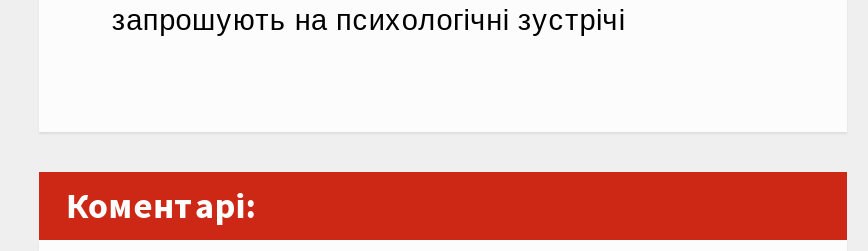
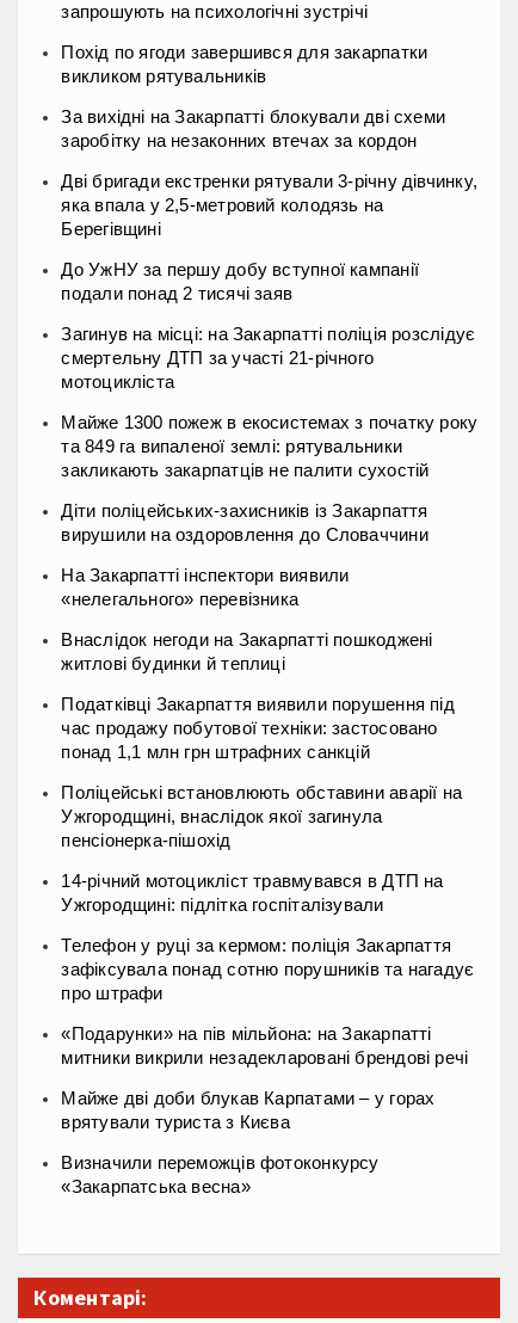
+ Похід по ягоди завершився для закарпатки
+ викликом рятувальників
+ За вихідні на Закарпатті блокували дві схеми
+ заробітку на незаконних втечах за кордон
+ Дві бригади екстренки рятували 3-річну дівчинку,
+ яка впала у 2,5-метровий колодязь на
+ Берегівщині
+ До УжНУ за першу добу вступної кампанії
+ подали понад 2 тисячі заяв
+ Загинув на місці: на Закарпатті поліція розслідує
+ смертельну ДТП за участі 21-річного
+ мотоцикліста
+ Майже 1300 пожеж в екосистемах з початку року
+ та 849 га випаленої землі: рятувальники
+ закликають закарпатців не палити сухостій
+ Діти поліцейських-захисників із Закарпаття
+ вирушили на оздоровлення до Словаччини
+ На Закарпатті інспектори виявили
+ «нелегального» перевізника
+ Внаслідок негоди на Закарпатті пошкоджені
+ житлові будинки й теплиці
+ Податківці Закарпаття виявили порушення під
+ час продажу побутової техніки: застосовано
+ понад 1,1 млн грн штрафних санкцій
+ Поліцейські встановлюють обставини аварії на
+ Ужгородщині, внаслідок якої загинула
+ пенсіонерка-пішохід
+ 14-річний мотоцикліст травмувався в ДТП на
+ Ужгородщині: підлітка госпіталізували
+ Телефон у руці за кермом: поліція Закарпаття
+ зафіксувала понад сотню порушників та нагадує
+ про штрафи
+ «Подарунки» на пів мільйона: на Закарпатті
+ митники викрили незадекларовані брендові речі
+ Майже дві доби блукав Карпатами – у горах
+ врятували туриста з Києва
+ Визначили переможців фотоконкурсу
+ «Закарпатська весна»
